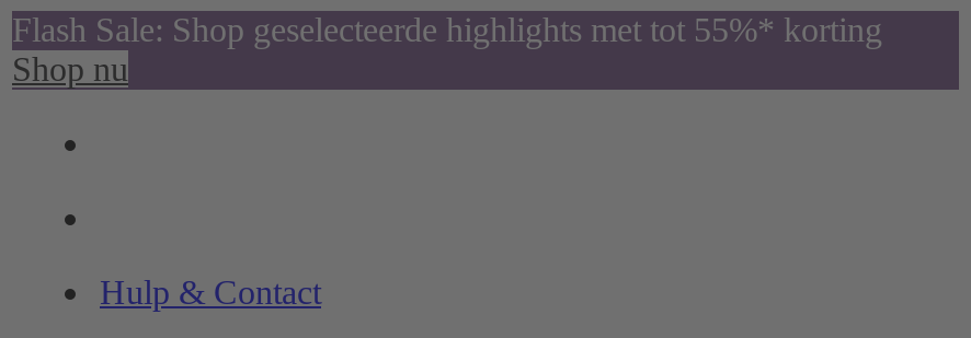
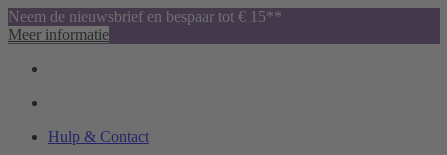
- Flash Sale: Shop geselecteerde highlights met tot 55%* korting
- Shop nu
+ Neem de nieuwsbrief en bespaar tot € 15**
+ Meer informatie
